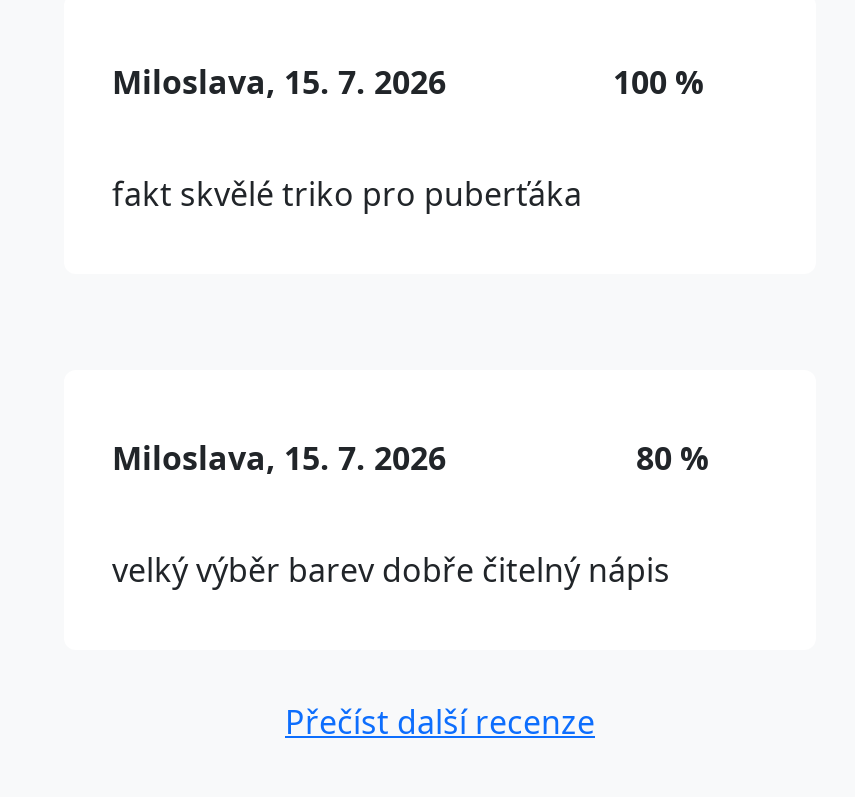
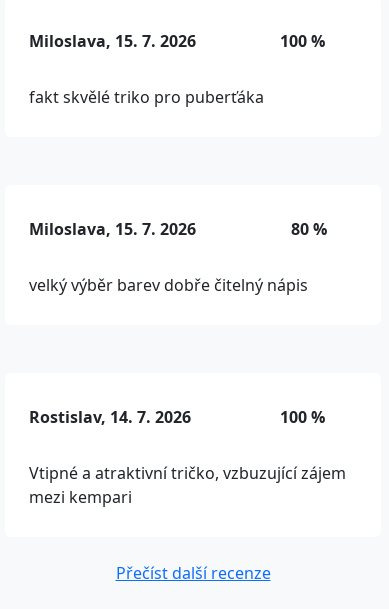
+ Rostislav, 14. 7. 2026
+ 100 %
+ Vtipné a atraktivní tričko, vzbuzující zájem
+ mezi kempari
